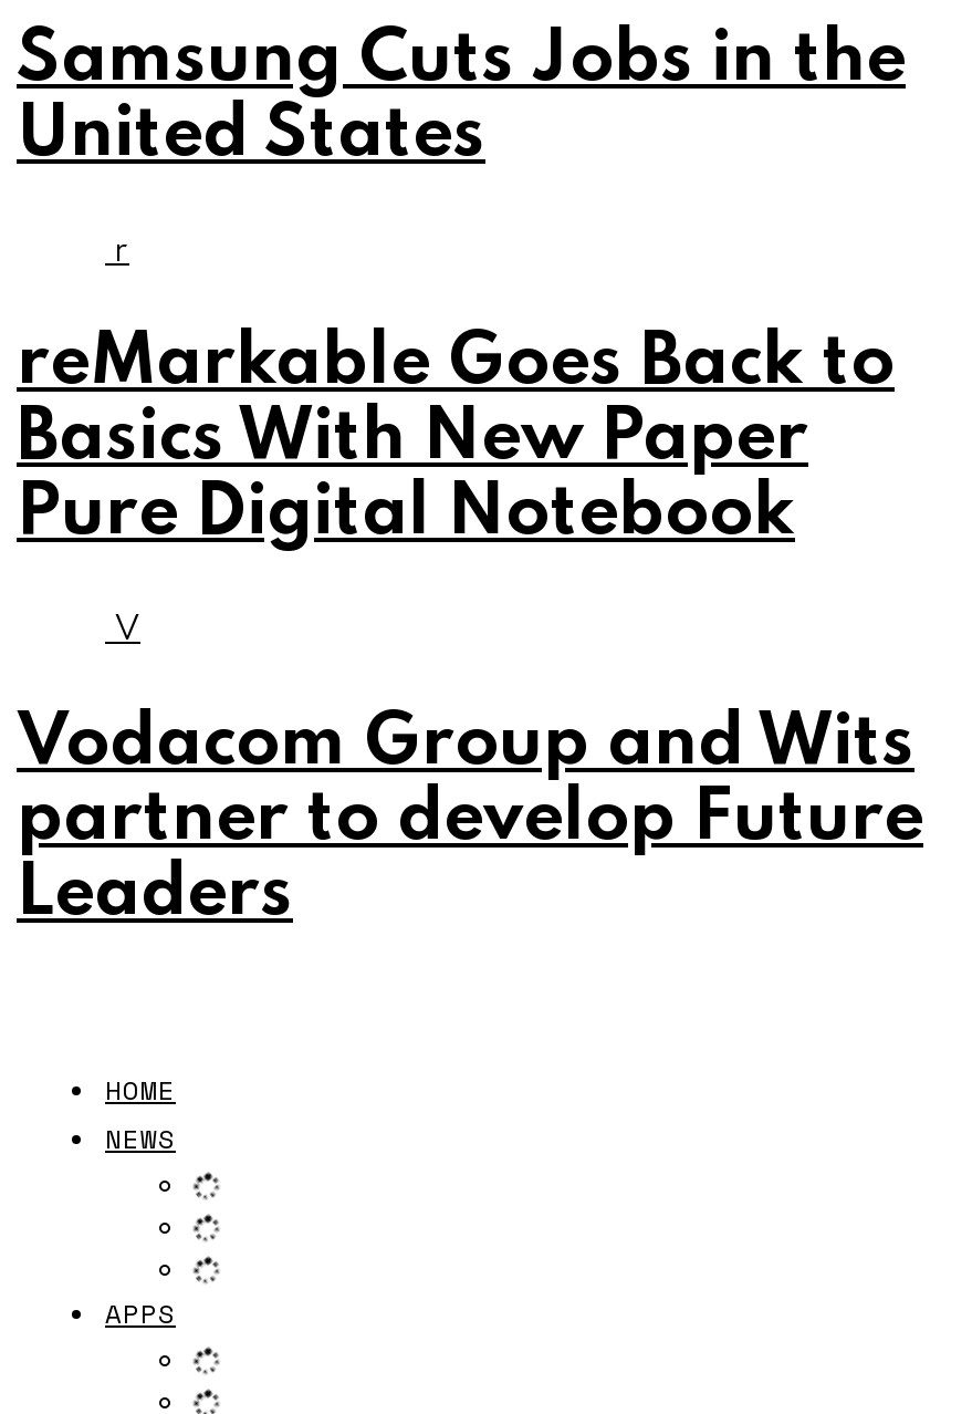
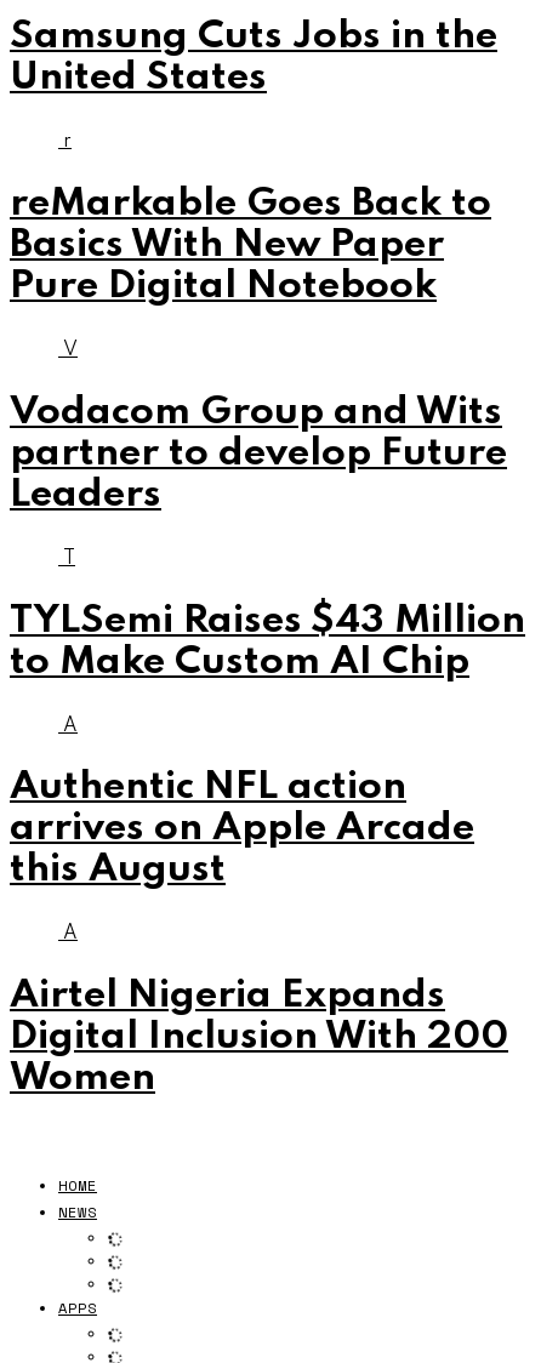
+ T
+ TYLSemi Raises $43 Million
+ to Make Custom AI Chip
+ A
+ Authentic NFL action
+ arrives on Apple Arcade
+ this August
+ A
+ Airtel Nigeria Expands
+ Digital Inclusion With 200
+ Women
